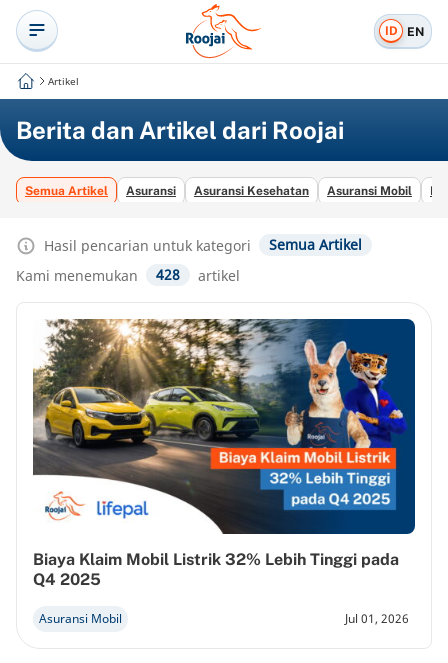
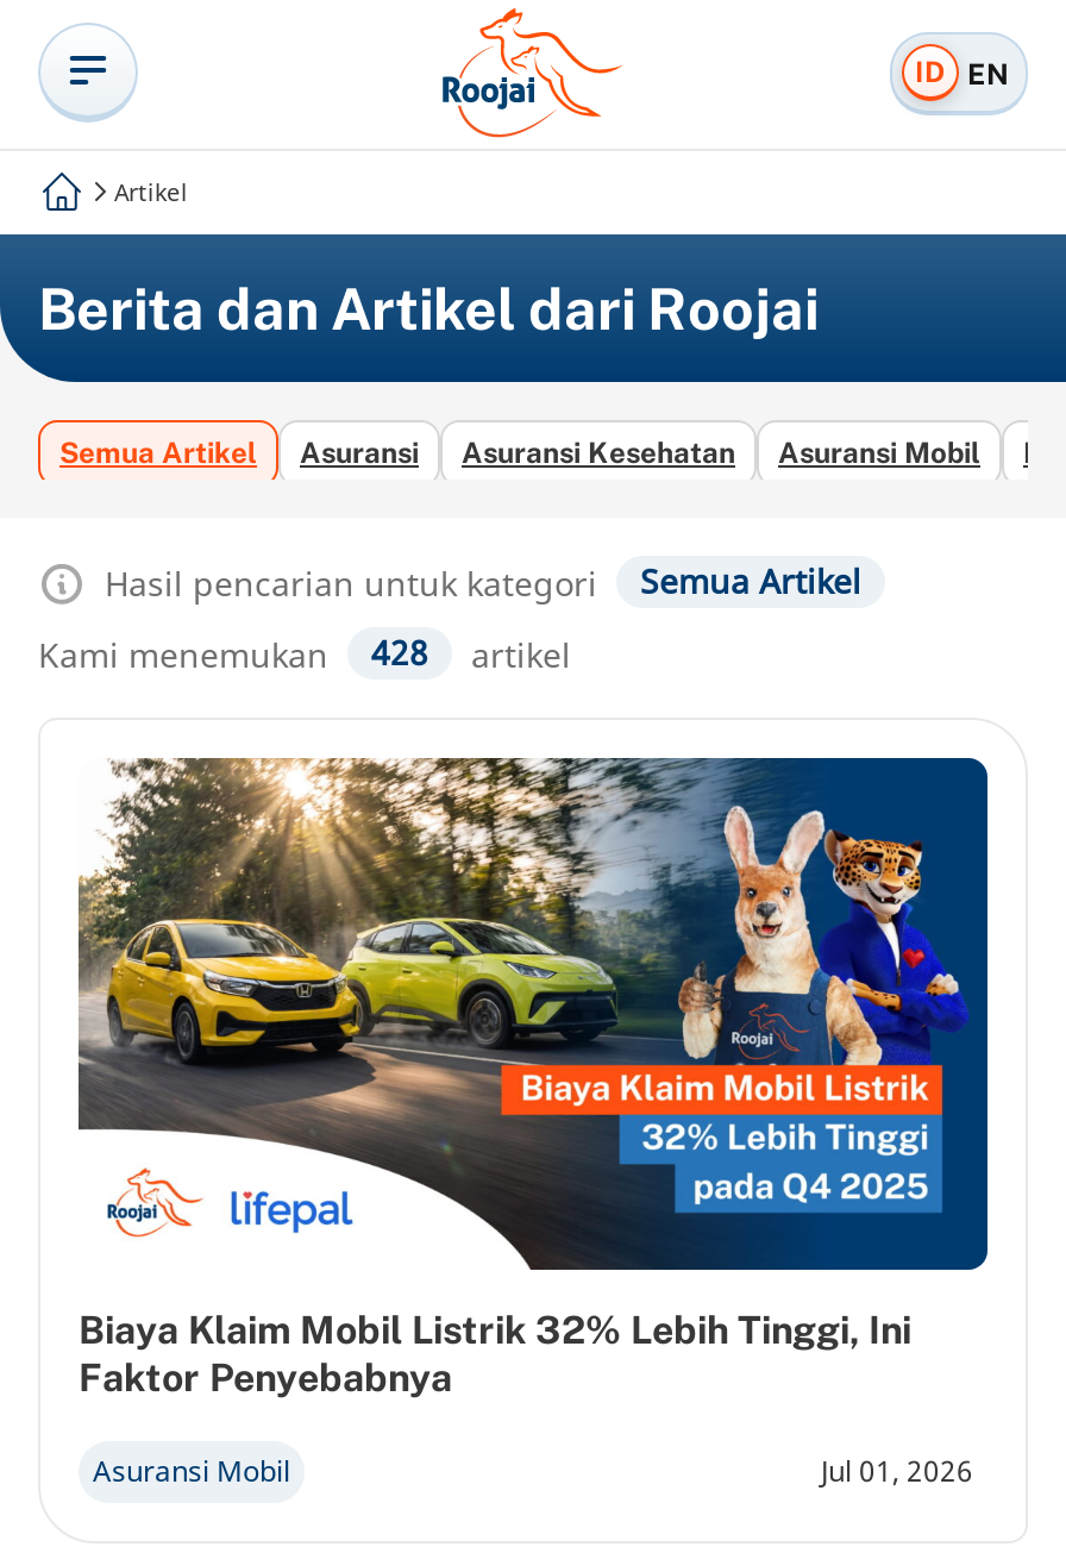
- Biaya Klaim Mobil Listrik 32% Lebih Tinggi pada
- Q4 2025
+ Biaya Klaim Mobil Listrik 32% Lebih Tinggi, Ini
+ Faktor Penyebabnya
